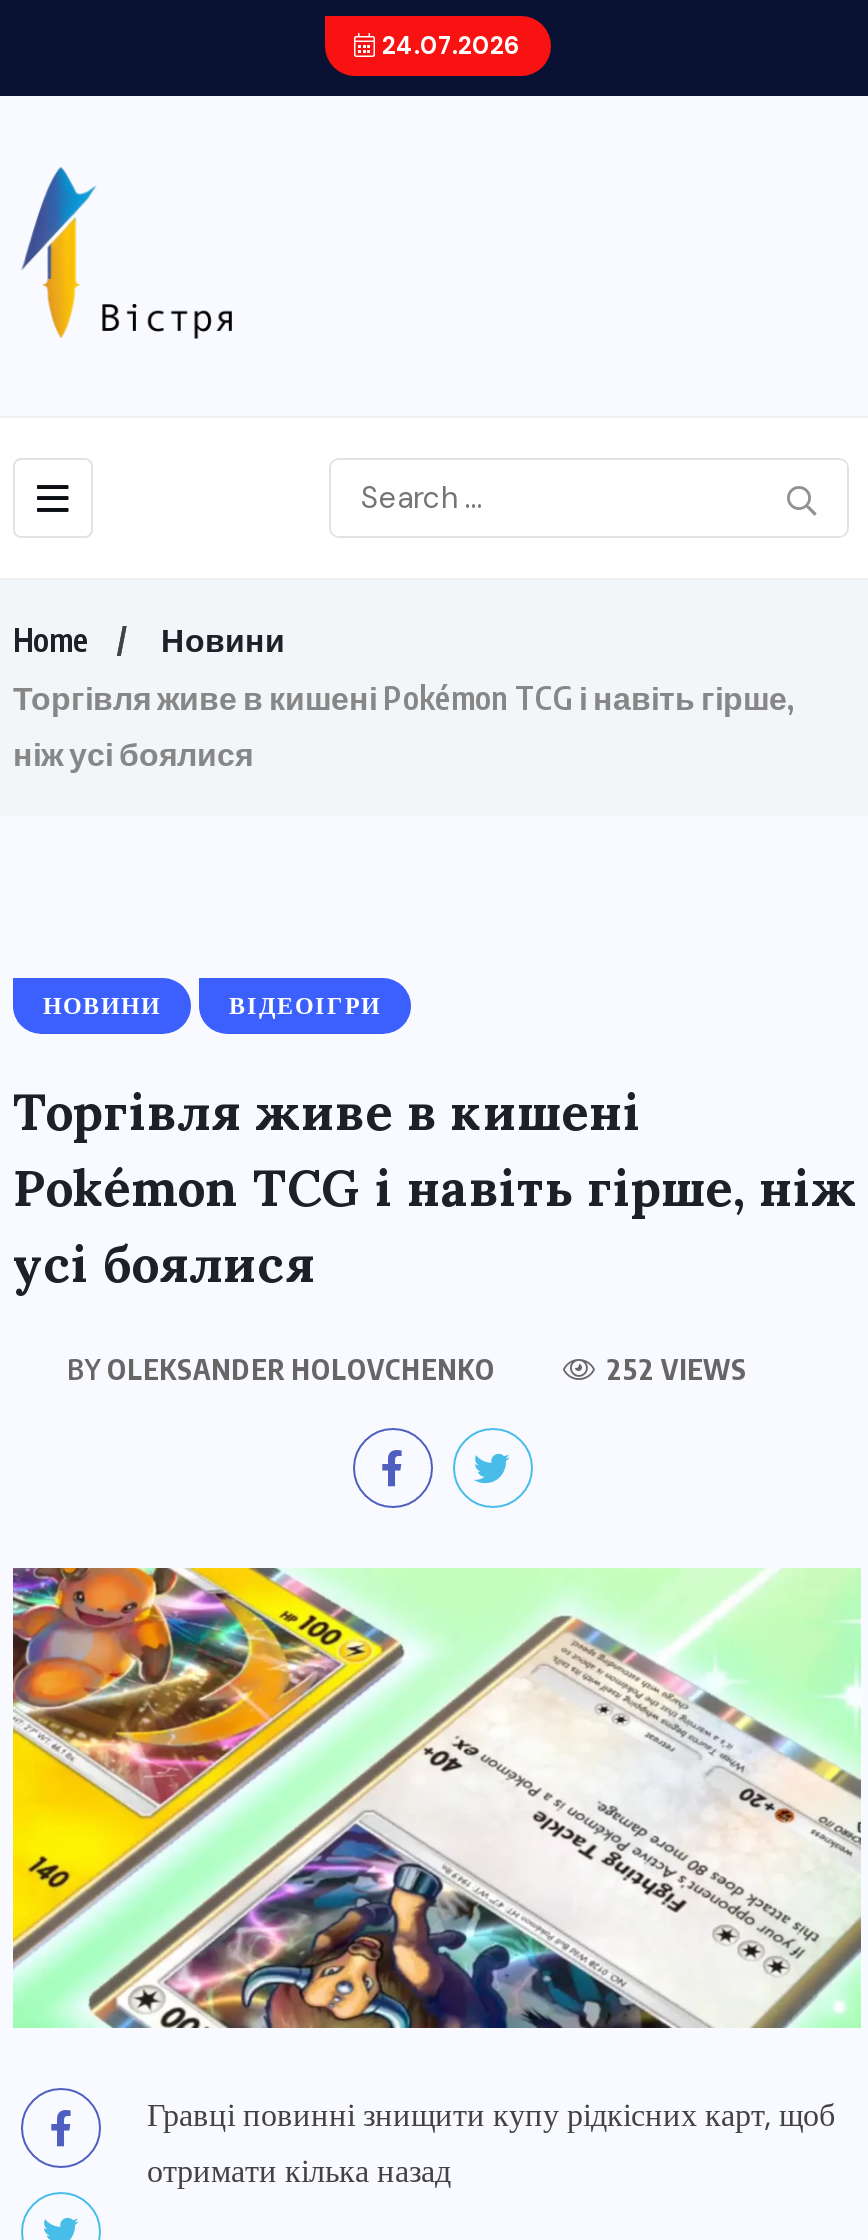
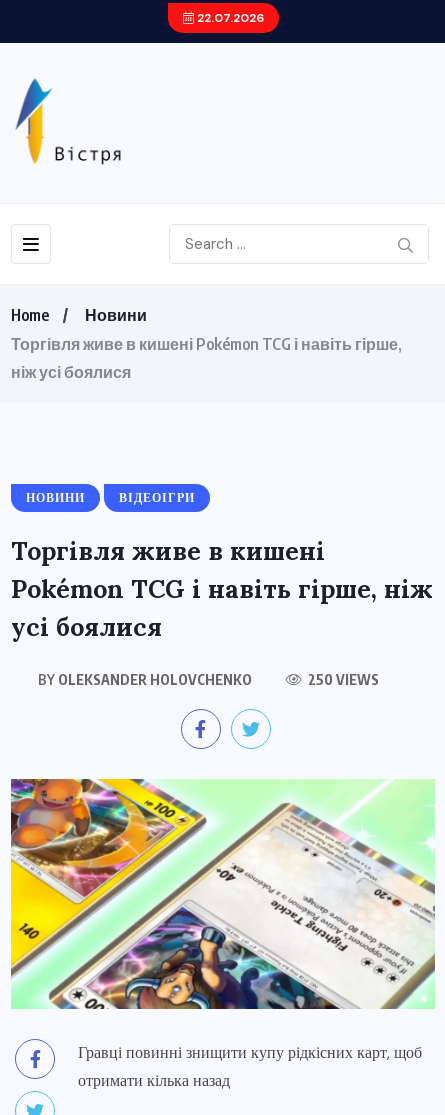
- 24.07.2026
+ 22.07.2026

- 252 VIEWS
+ 250 VIEWS
